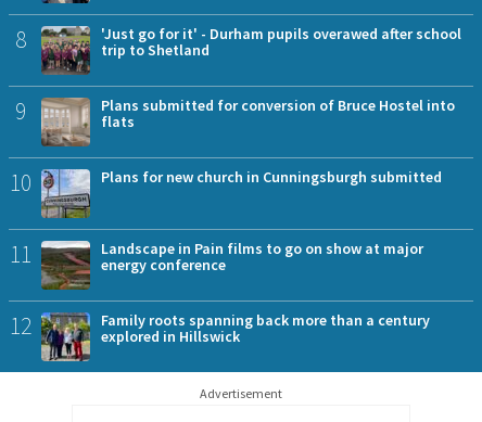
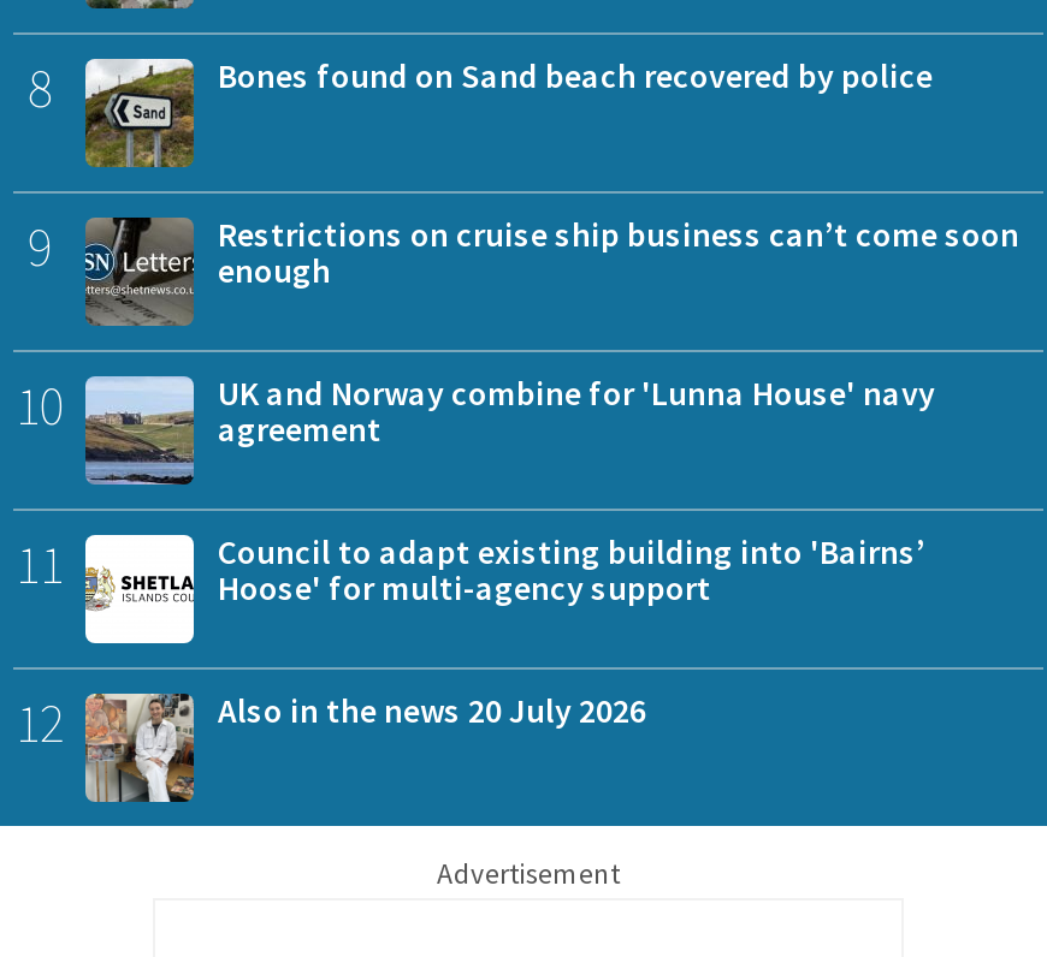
- [image]
- 'Just go for it' - Durham pupils overawed after school
- trip to Shetland
+ [image]
+ Bones found on Sand beach recovered by police

- [image]
- Plans submitted for conversion of Bruce Hostel into
- flats
+ [image]
+ Restrictions on cruise ship business can’t come soon
+ enough

- [image]
- Plans for new church in Cunningsburgh submitted
+ [image]
+ UK and Norway combine for 'Lunna House' navy
+ agreement

- [image]
- Landscape in Pain films to go on show at major
- energy conference
+ [image]
+ Council to adapt existing building into 'Bairns’
+ Hoose' for multi-agency support

- [image]
- Family roots spanning back more than a century
- explored in Hillswick
+ [image]
+ Also in the news 20 July 2026
